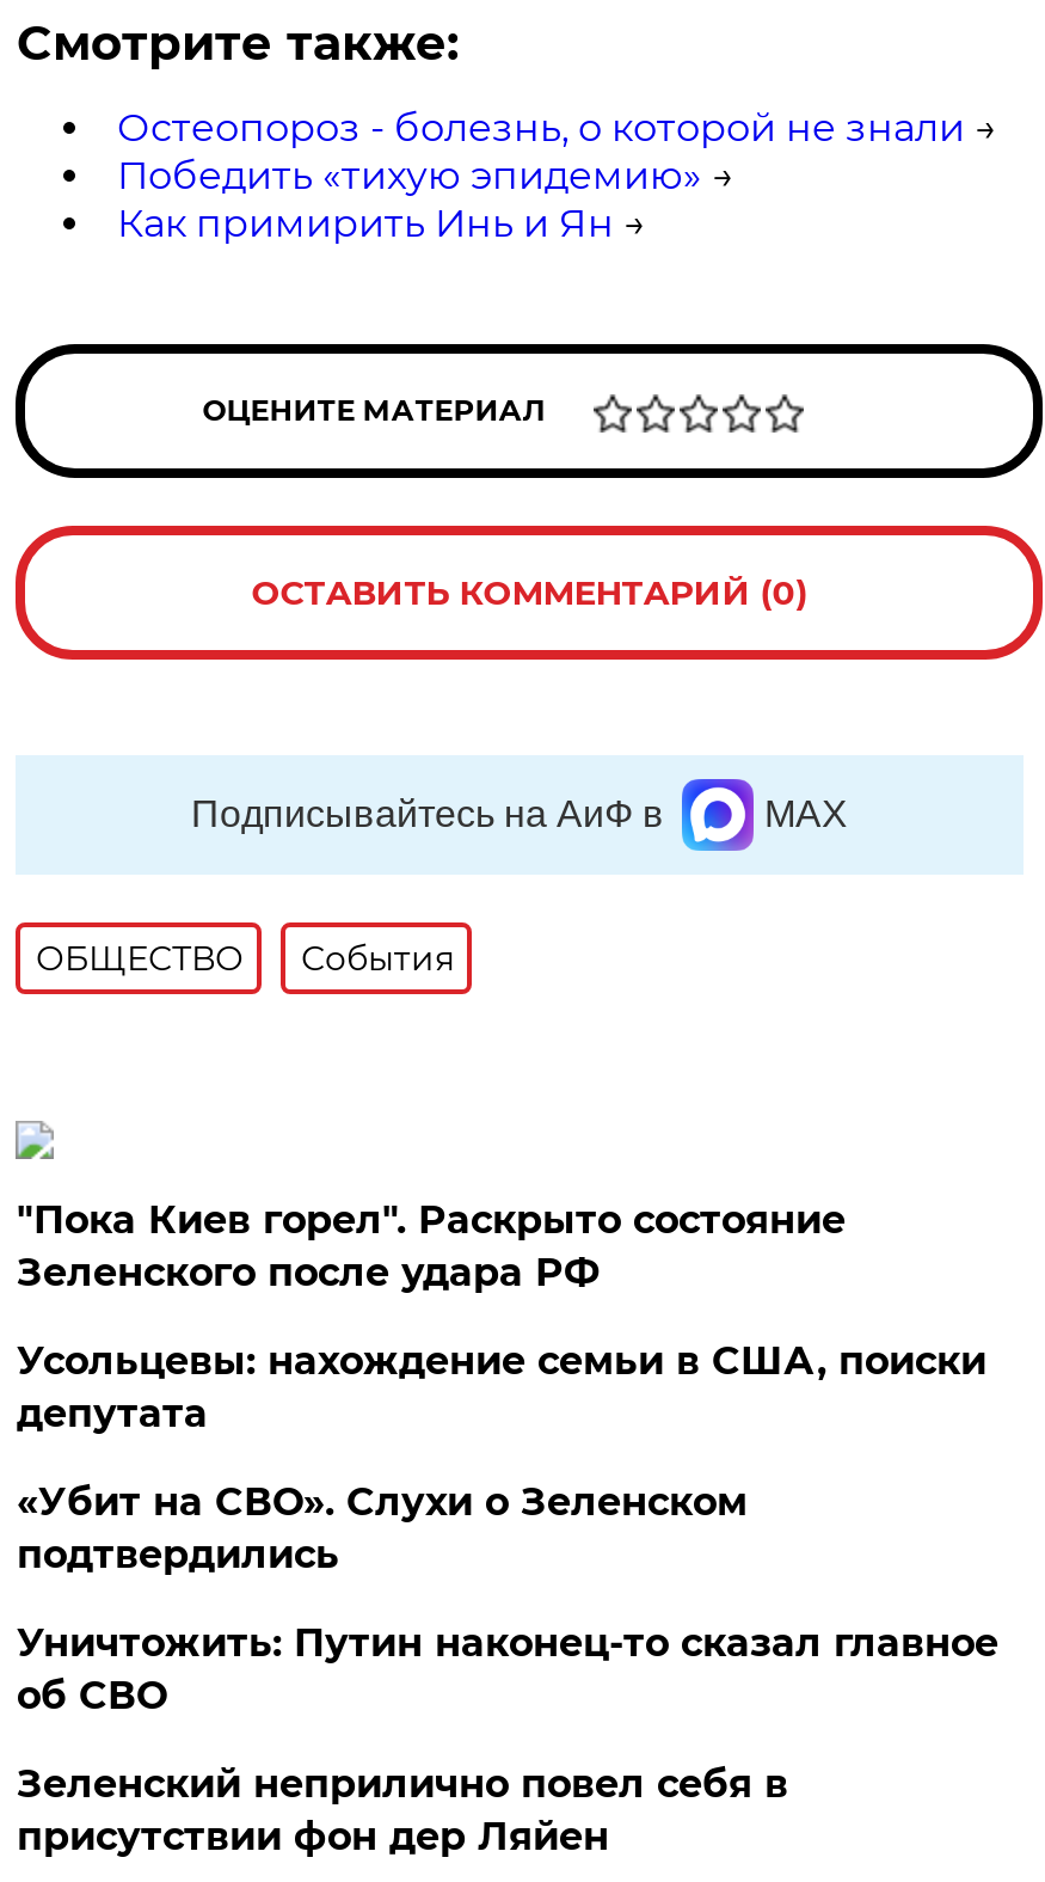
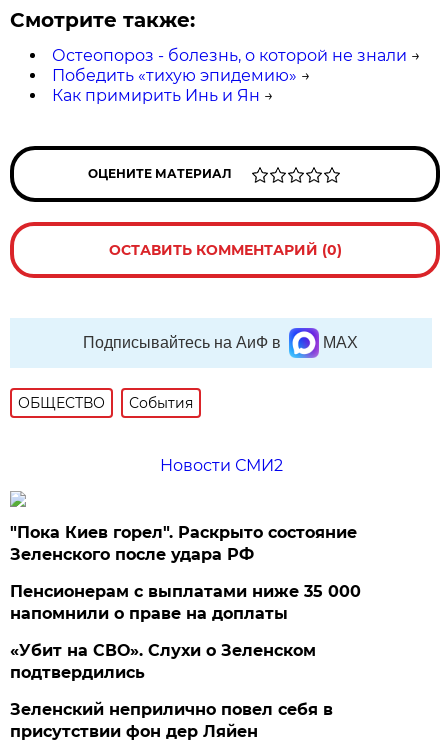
+ Новости СМИ2

moved down: "Пока Киев горел". Раскрыто состояние | Зеленского после удара РФ

- Усольцевы: нахождение семьи в США, поиски
- депутата
+ Пенсионерам с выплатами ниже 35 000
+ напомнили о праве на доплаты

moved down: «Убит на СВО». Слухи о Зеленском | подтвердились

- Уничтожить: Путин наконец-то сказал главное
- об СВО
